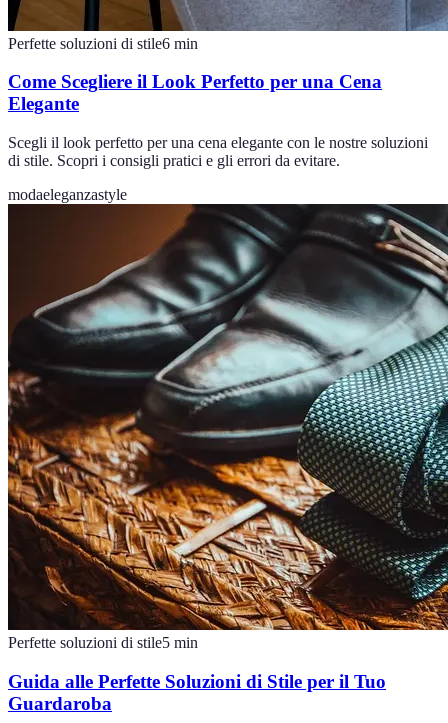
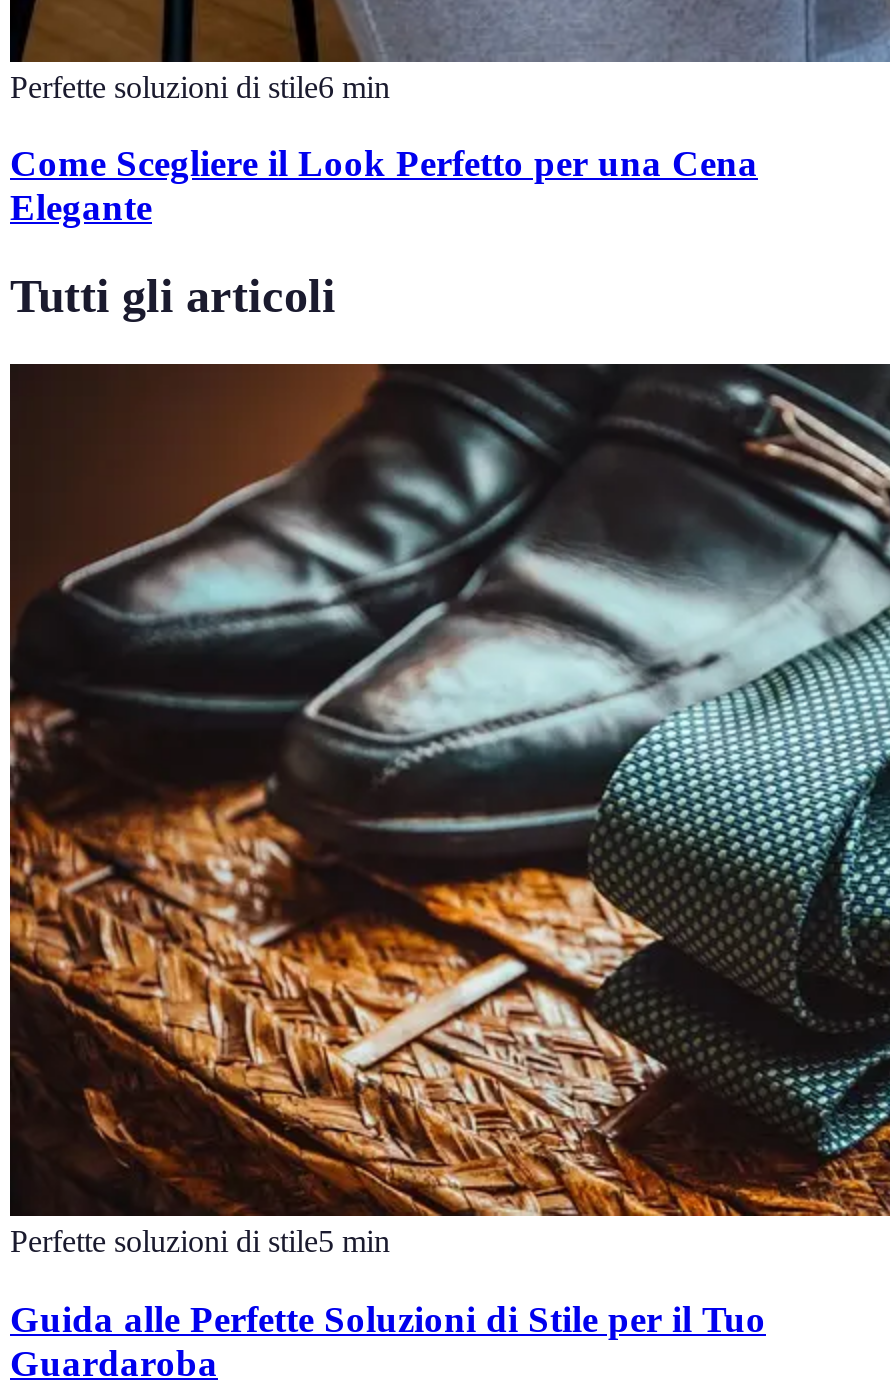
- Scegli il look perfetto per una cena elegante con le nostre soluzioni
- di stile. Scopri i consigli pratici e gli errori da evitare.
- modaeleganzastyle
+ Tutti gli articoli
